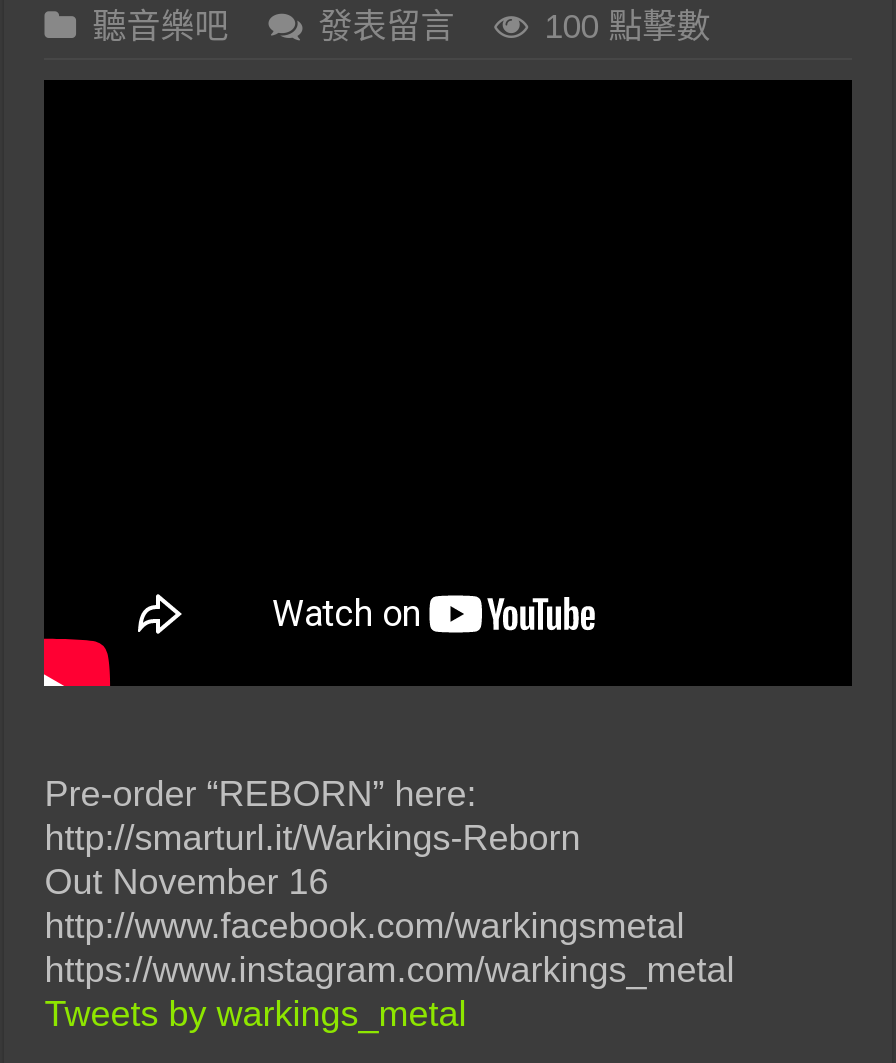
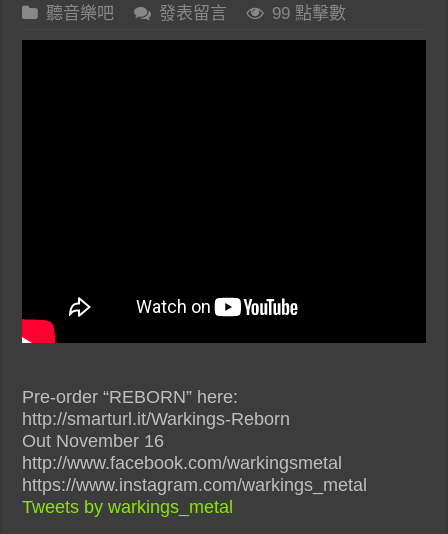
- 100 點擊數
+ 99 點擊數
